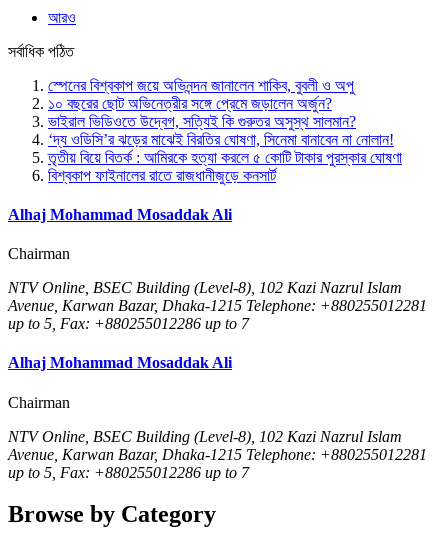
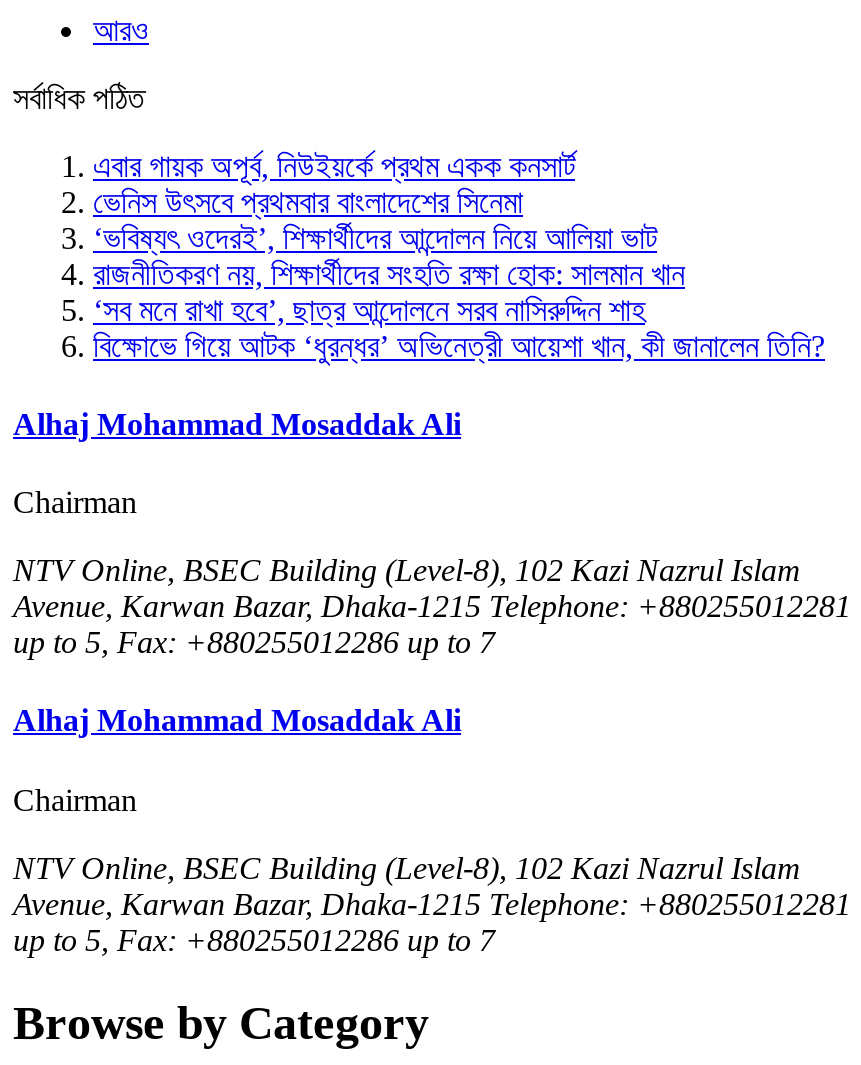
- স্পেনের বিশ্বকাপ জয়ে অভিনন্দন জানালেন শাকিব, বুবলী ও অপু
- ১০ বছরের ছোট অভিনেত্রীর সঙ্গে প্রেমে জড়ালেন অর্জুন?
- ভাইরাল ভিডিওতে উদ্বেগ, সত্যিই কি গুরুতর অসুস্থ সালমান?
- ‘দ্য ওডিসি’র ঝড়ের মাঝেই বিরতির ঘোষণা, সিনেমা বানাবেন না নোলান!
- তৃতীয় বিয়ে বিতর্ক : আমিরকে হত্যা করলে ৫ কোটি টাকার পুরস্কার ঘোষণা
- বিশ্বকাপ ফাইনালের রাতে রাজধানীজুড়ে কনসার্ট
+ এবার গায়ক অপূর্ব, নিউইয়র্কে প্রথম একক কনসার্ট
+ ভেনিস উৎসবে প্রথমবার বাংলাদেশের সিনেমা
+ ‘ভবিষ্যৎ ওদেরই’, শিক্ষার্থীদের আন্দোলন নিয়ে আলিয়া ভাট
+ রাজনীতিকরণ নয়, শিক্ষার্থীদের সংহতি রক্ষা হোক: সালমান খান
+ ‘সব মনে রাখা হবে’, ছাত্র আন্দোলনে সরব নাসিরুদ্দিন শাহ
+ বিক্ষোভে গিয়ে আটক ‘ধুরন্ধর’ অভিনেত্রী আয়েশা খান, কী জানালেন তিনি?
